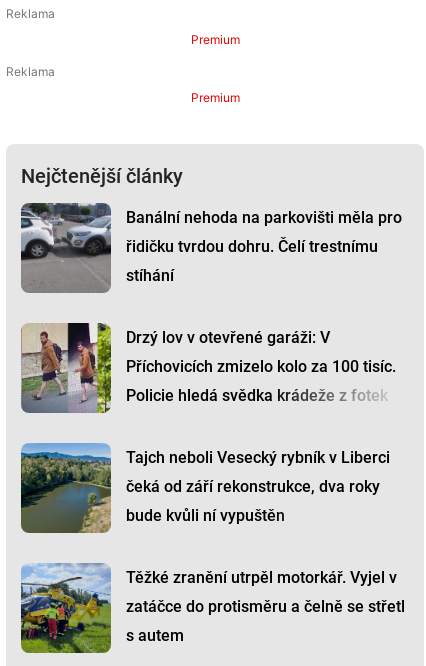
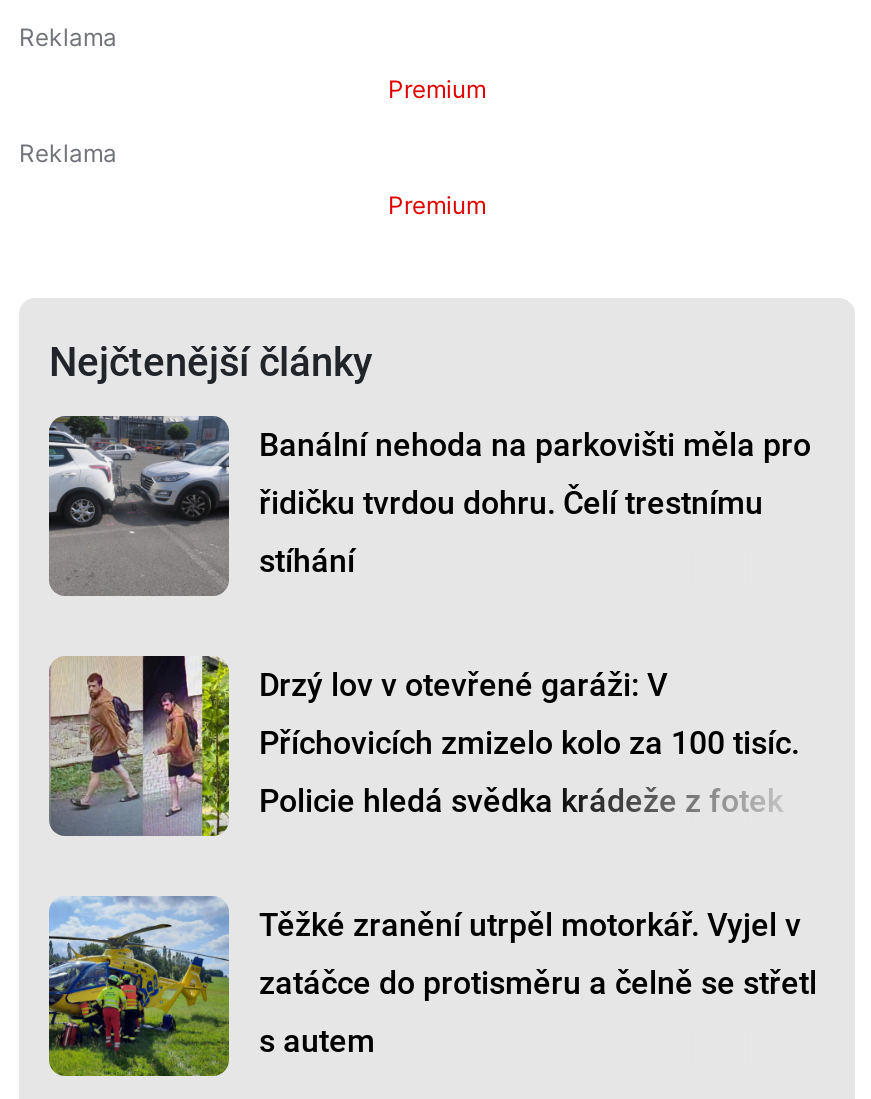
- [image]
- Tajch neboli Vesecký rybník v Liberci
- čeká od září rekonstrukce, dva roky
- bude kvůli ní vypuštěn
